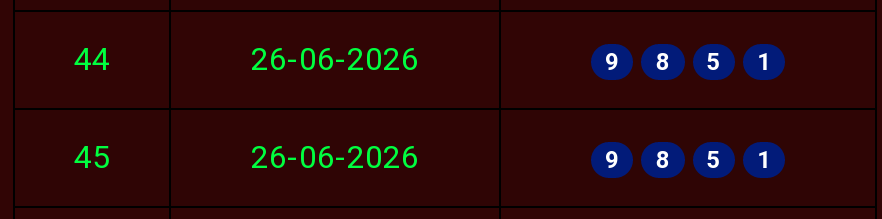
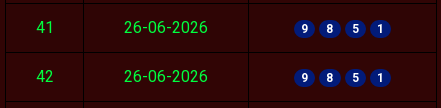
- 44
+ 41

- 45
+ 42
